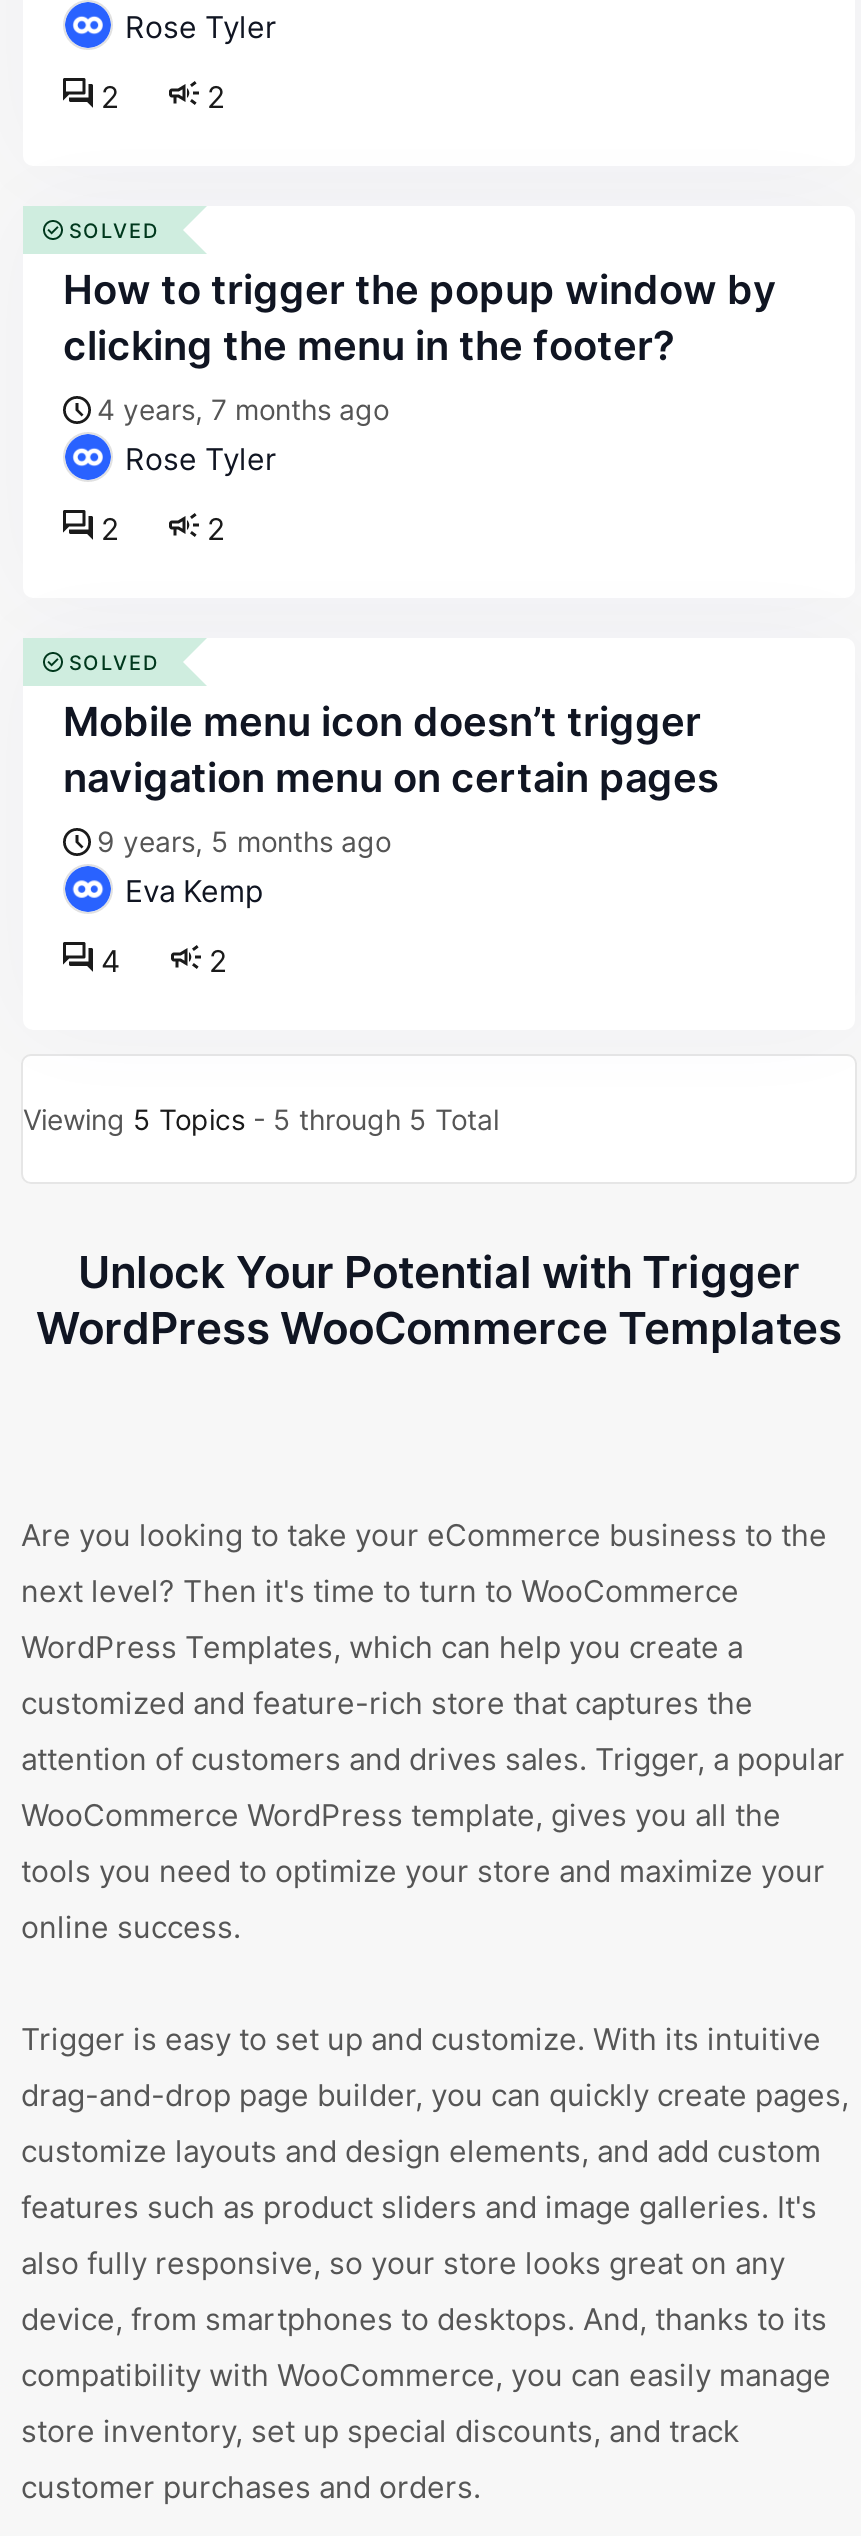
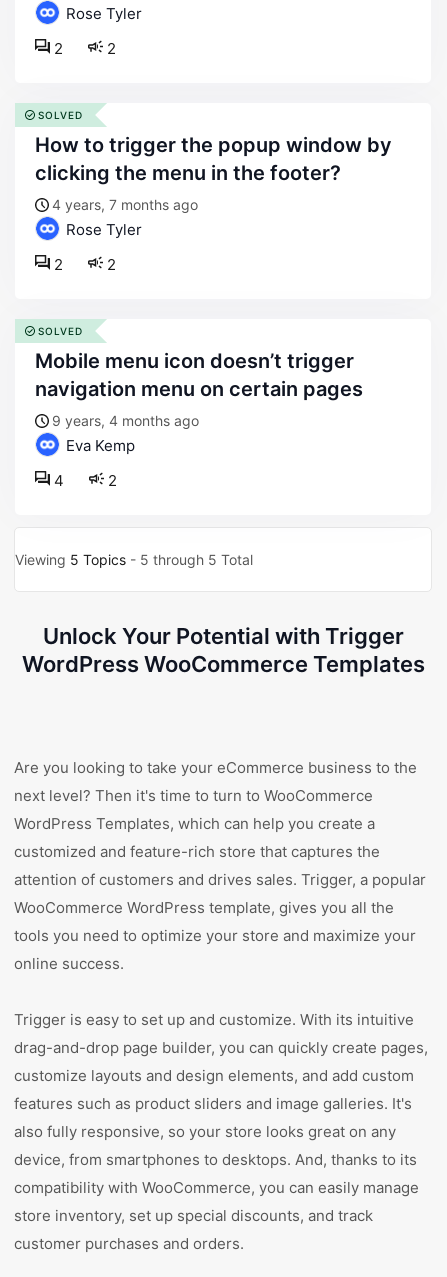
- 9 years, 5 months ago
+ 9 years, 4 months ago
